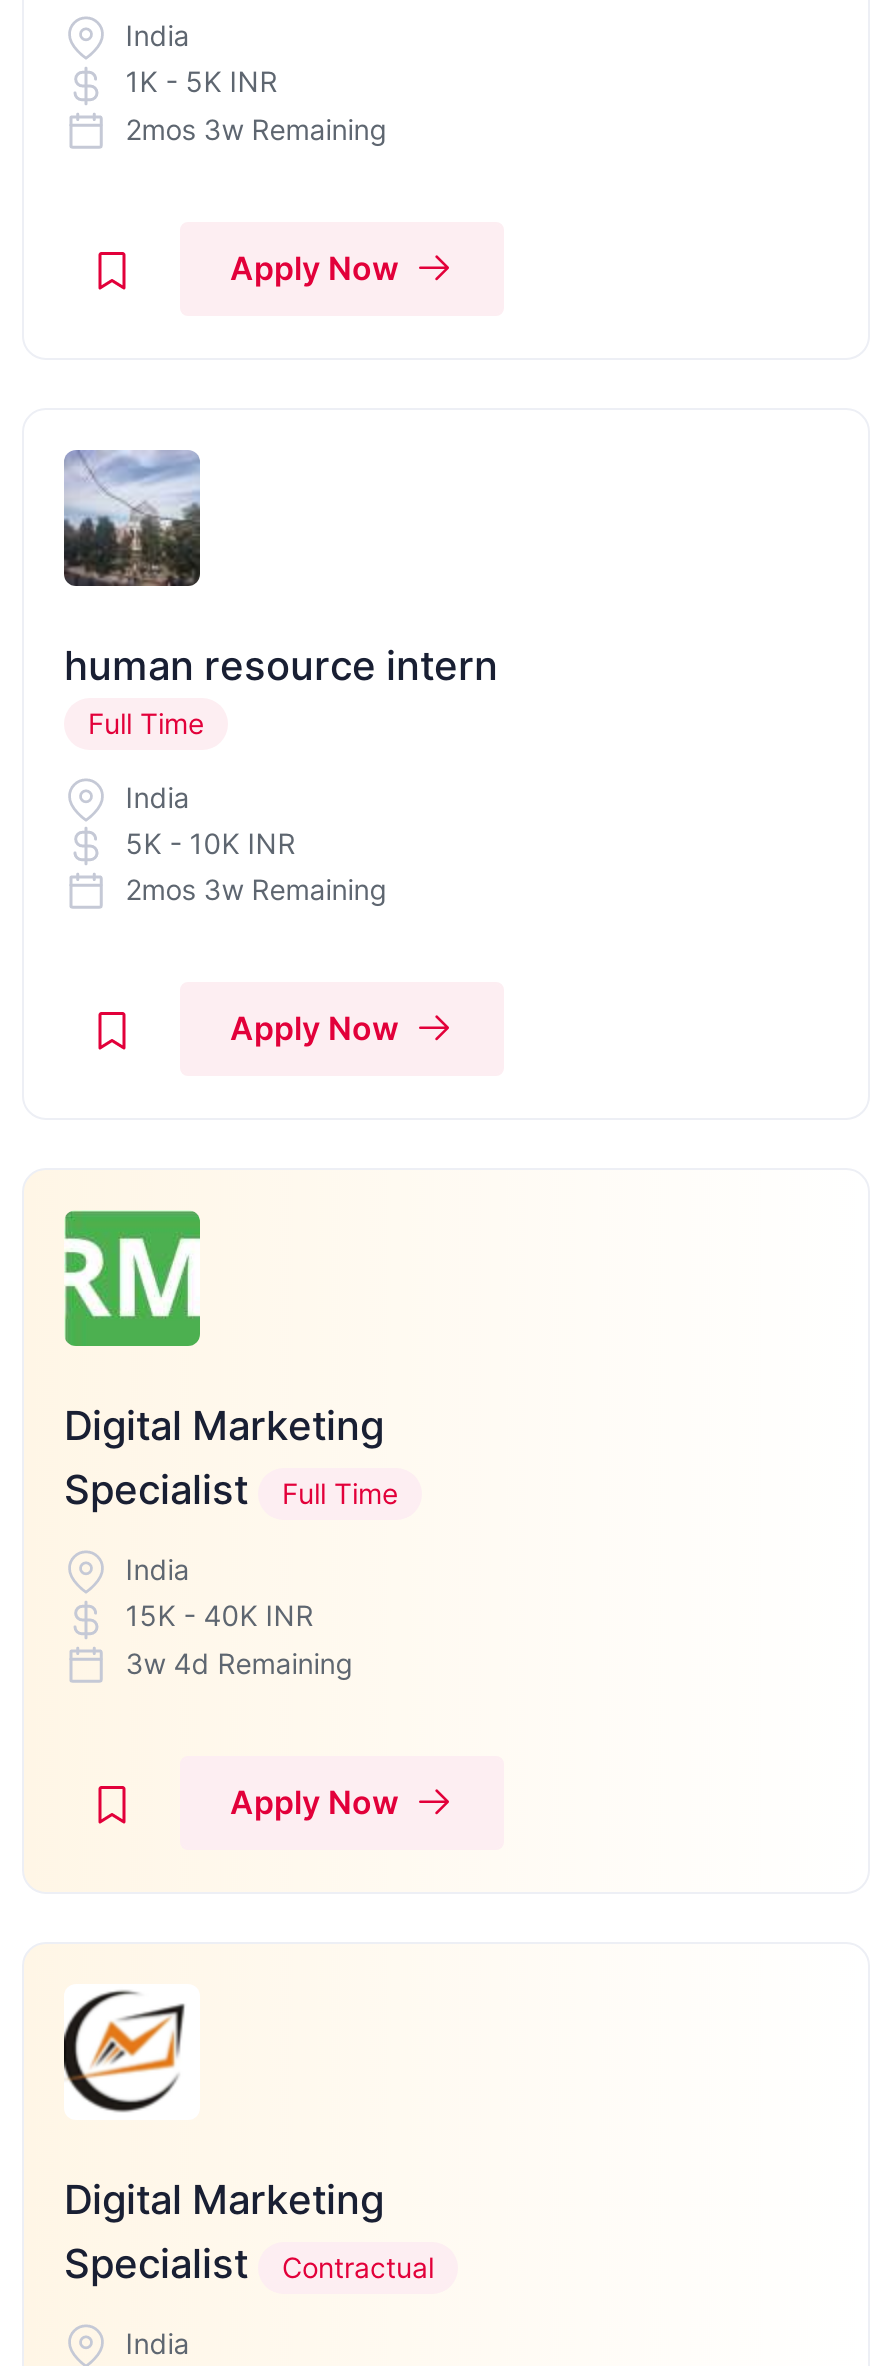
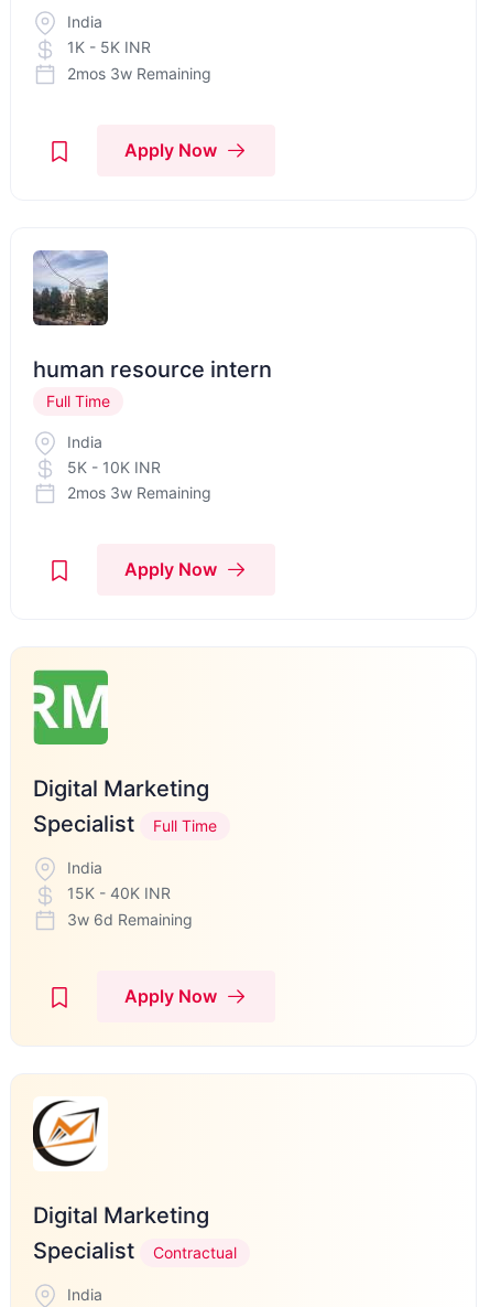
- 3w 4d Remaining
+ 3w 6d Remaining
